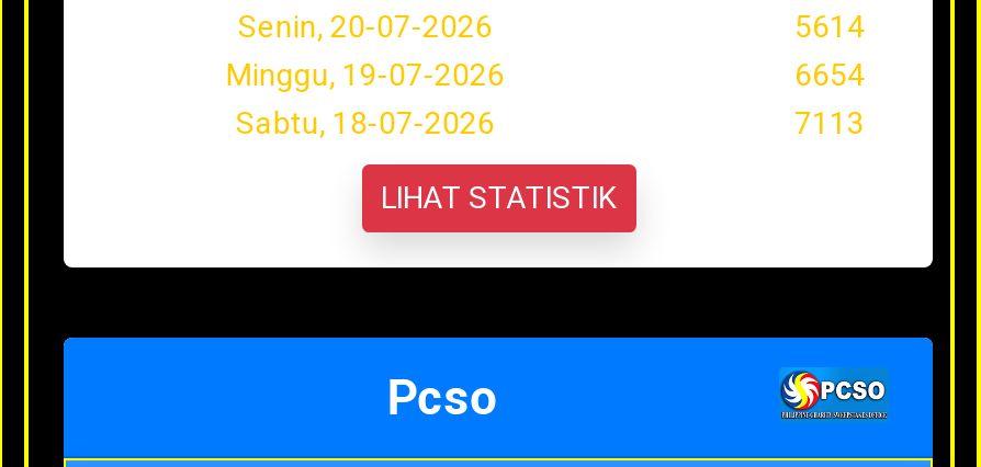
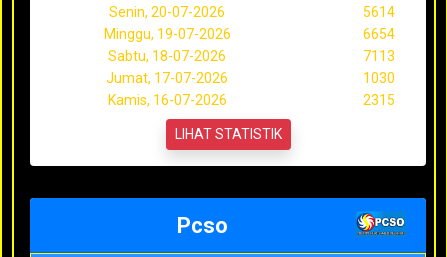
+ Jumat, 17-07-2026
+ 1030
+ Kamis, 16-07-2026
+ 2315
